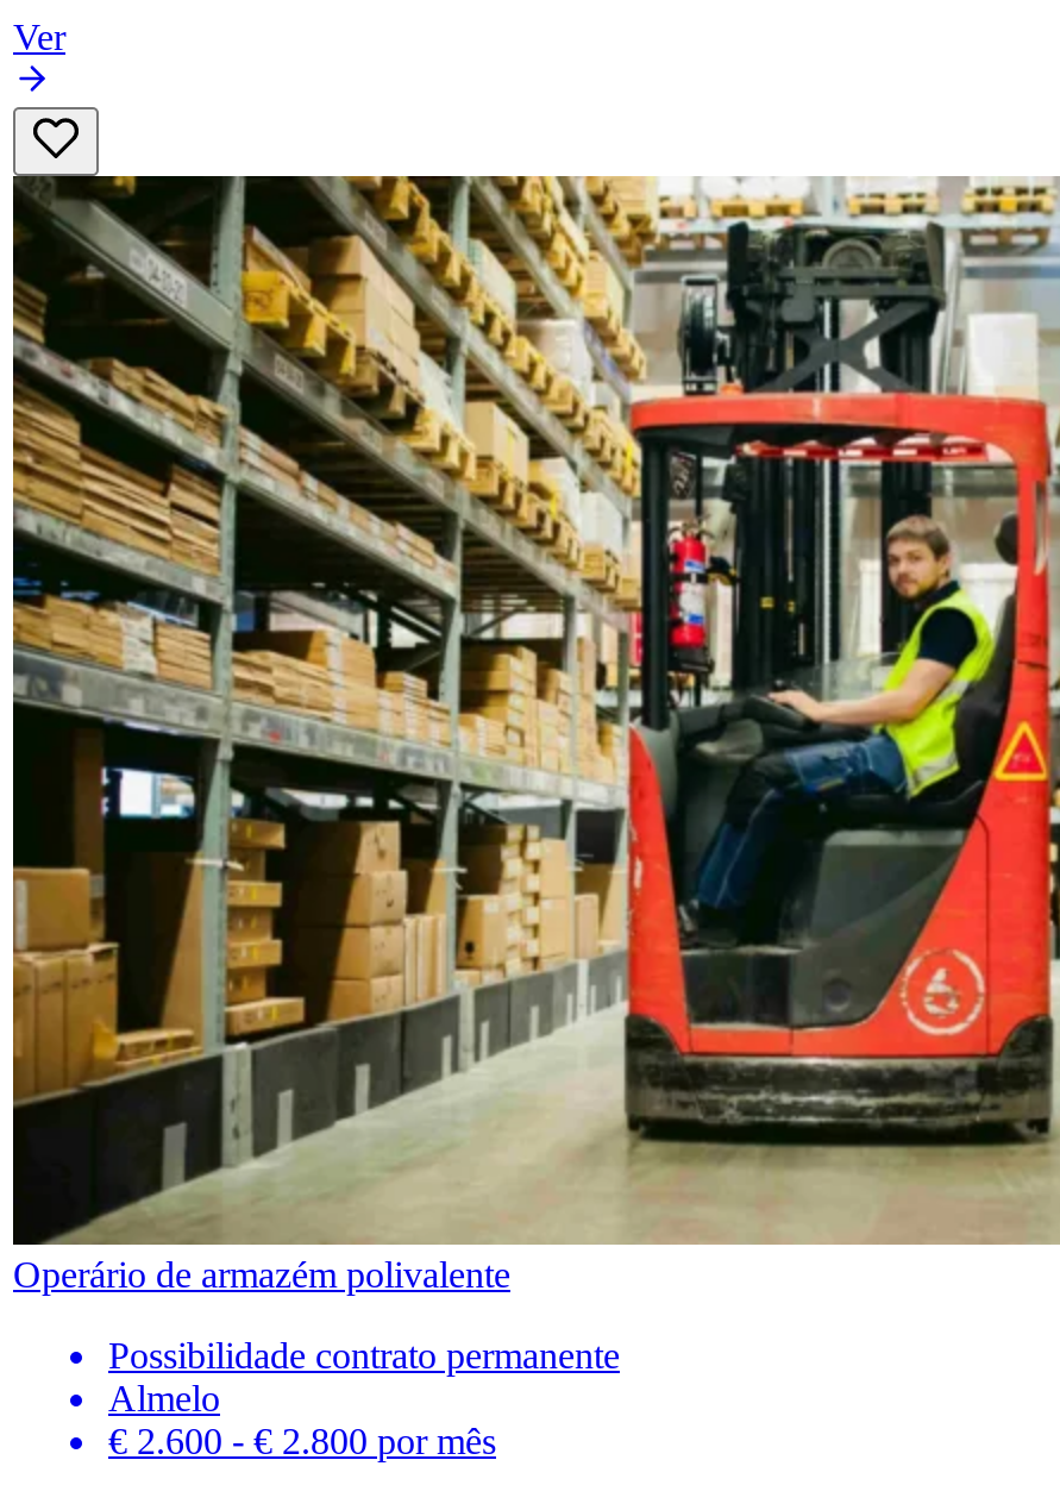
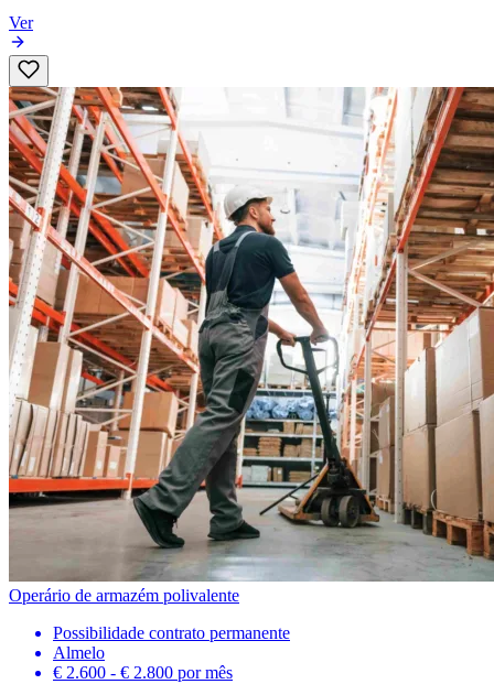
- [image]
+ [image]
